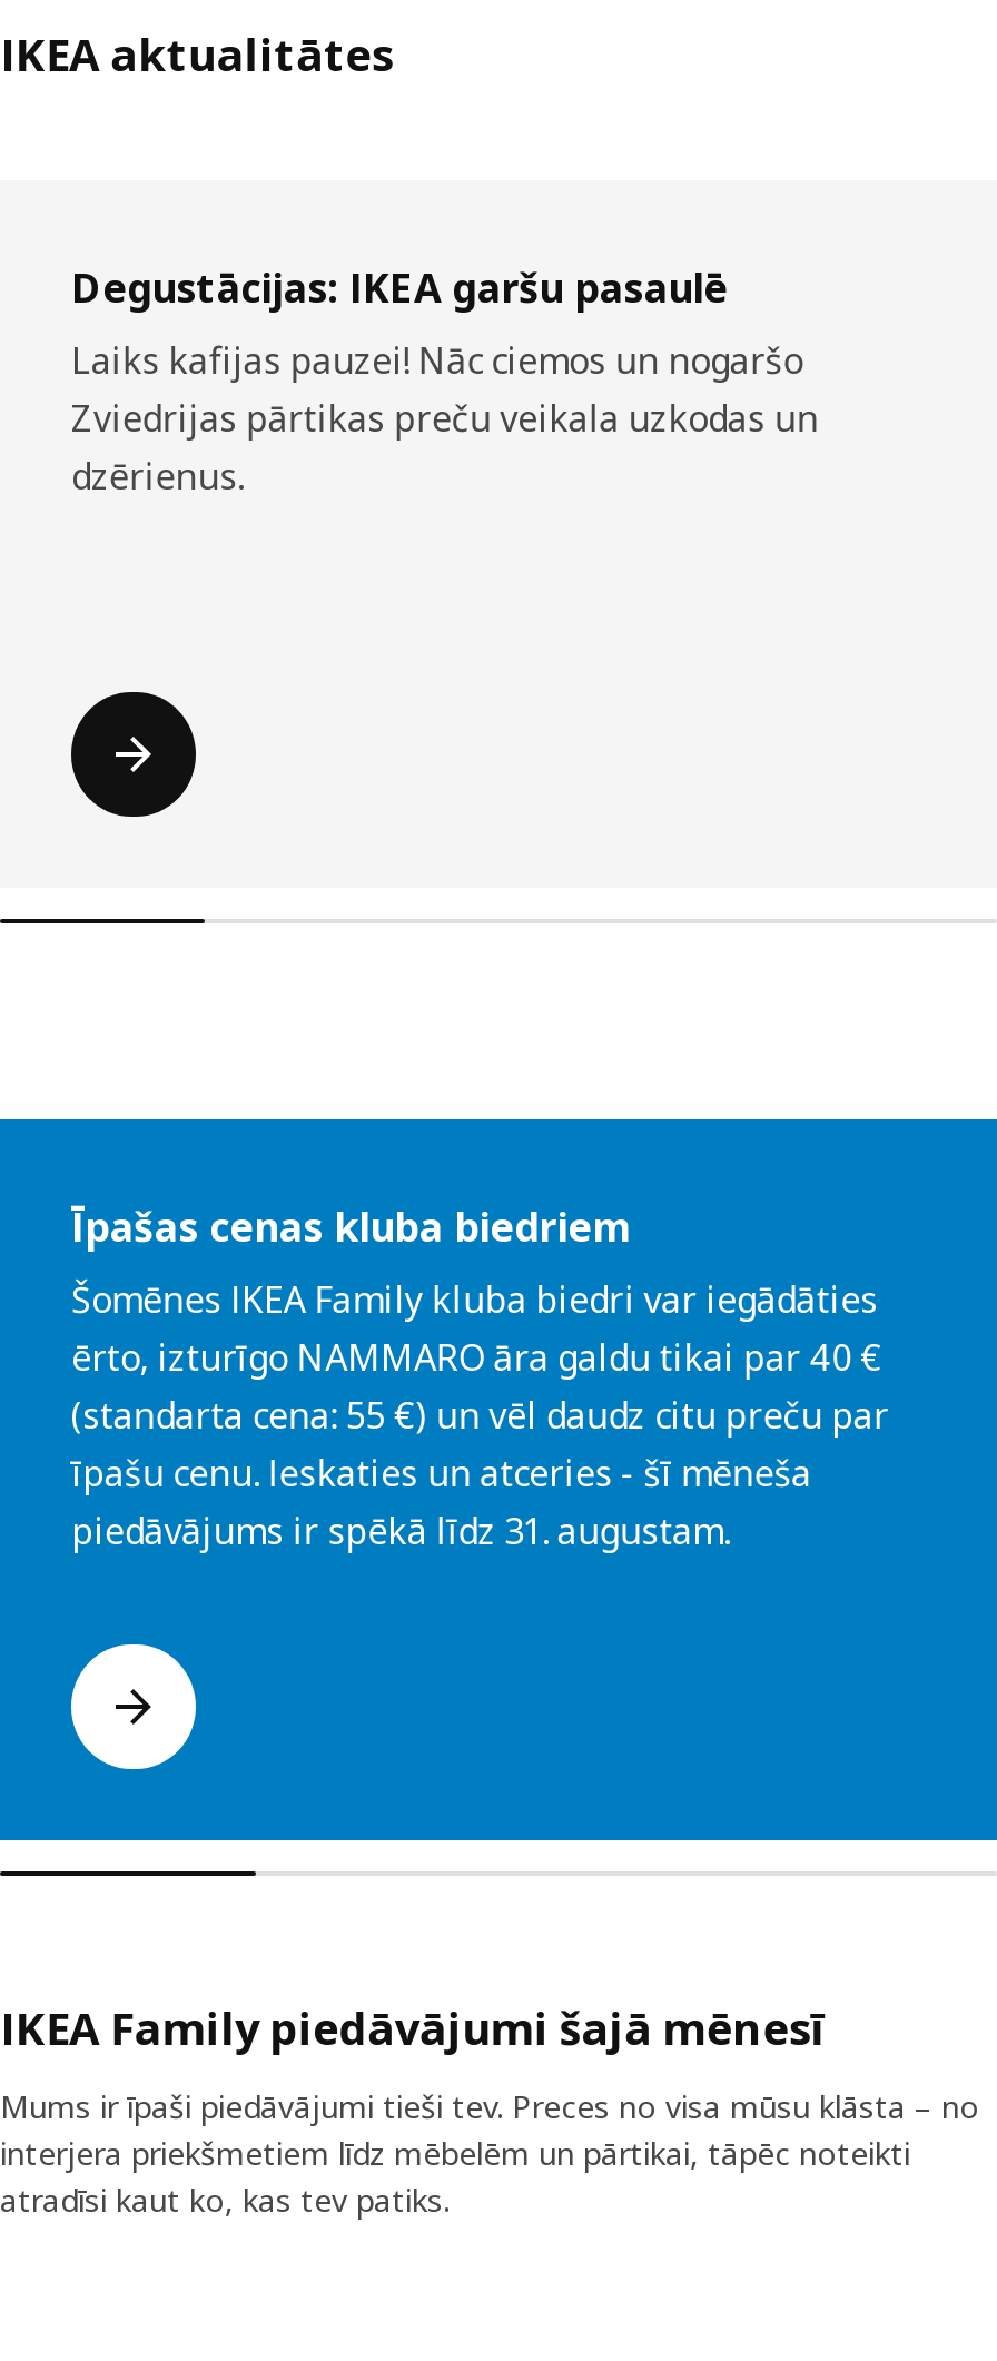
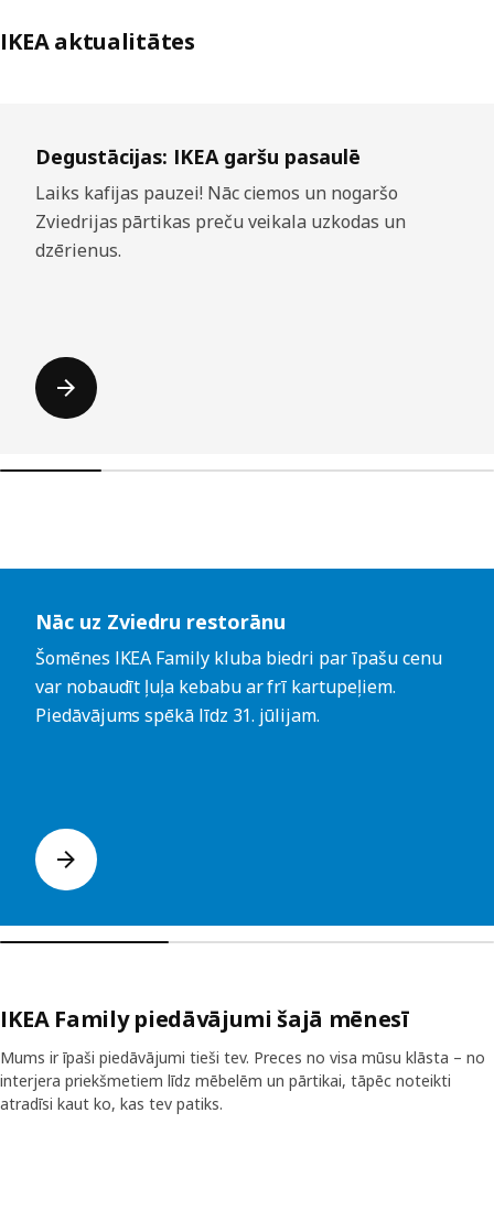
- Īpašas cenas kluba biedriem
- Šomēnes IKEA Family kluba biedri var iegādāties
- ērto, izturīgo NAMMARO āra galdu tikai par 40 €
- (standarta cena: 55 €) un vēl daudz citu preču par
- īpašu cenu. Ieskaties un atceries - šī mēneša
- piedāvājums ir spēkā līdz 31. augustam.
+ Nāc uz Zviedru restorānu
+ Šomēnes IKEA Family kluba biedri par īpašu cenu
+ var nobaudīt ļuļa kebabu ar frī kartupeļiem.
+ Piedāvājums spēkā līdz 31. jūlijam.
